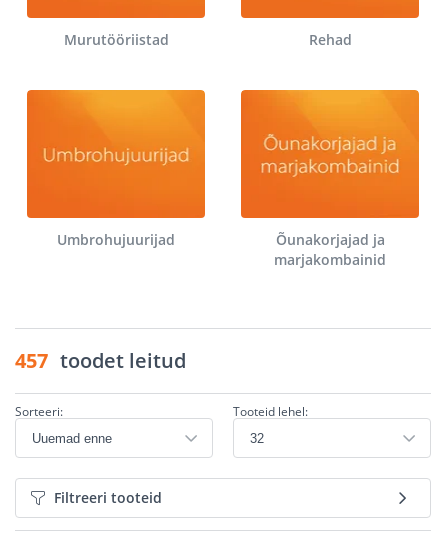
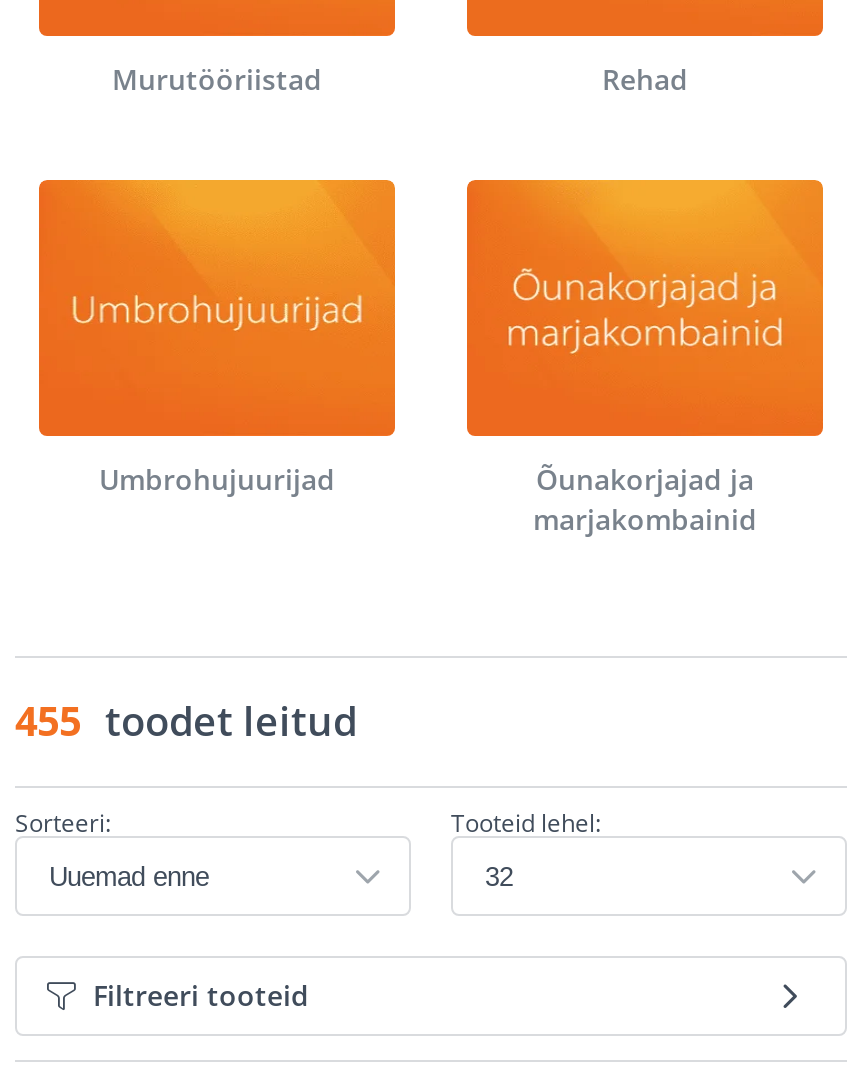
- 457 toodet leitud
+ 455 toodet leitud
